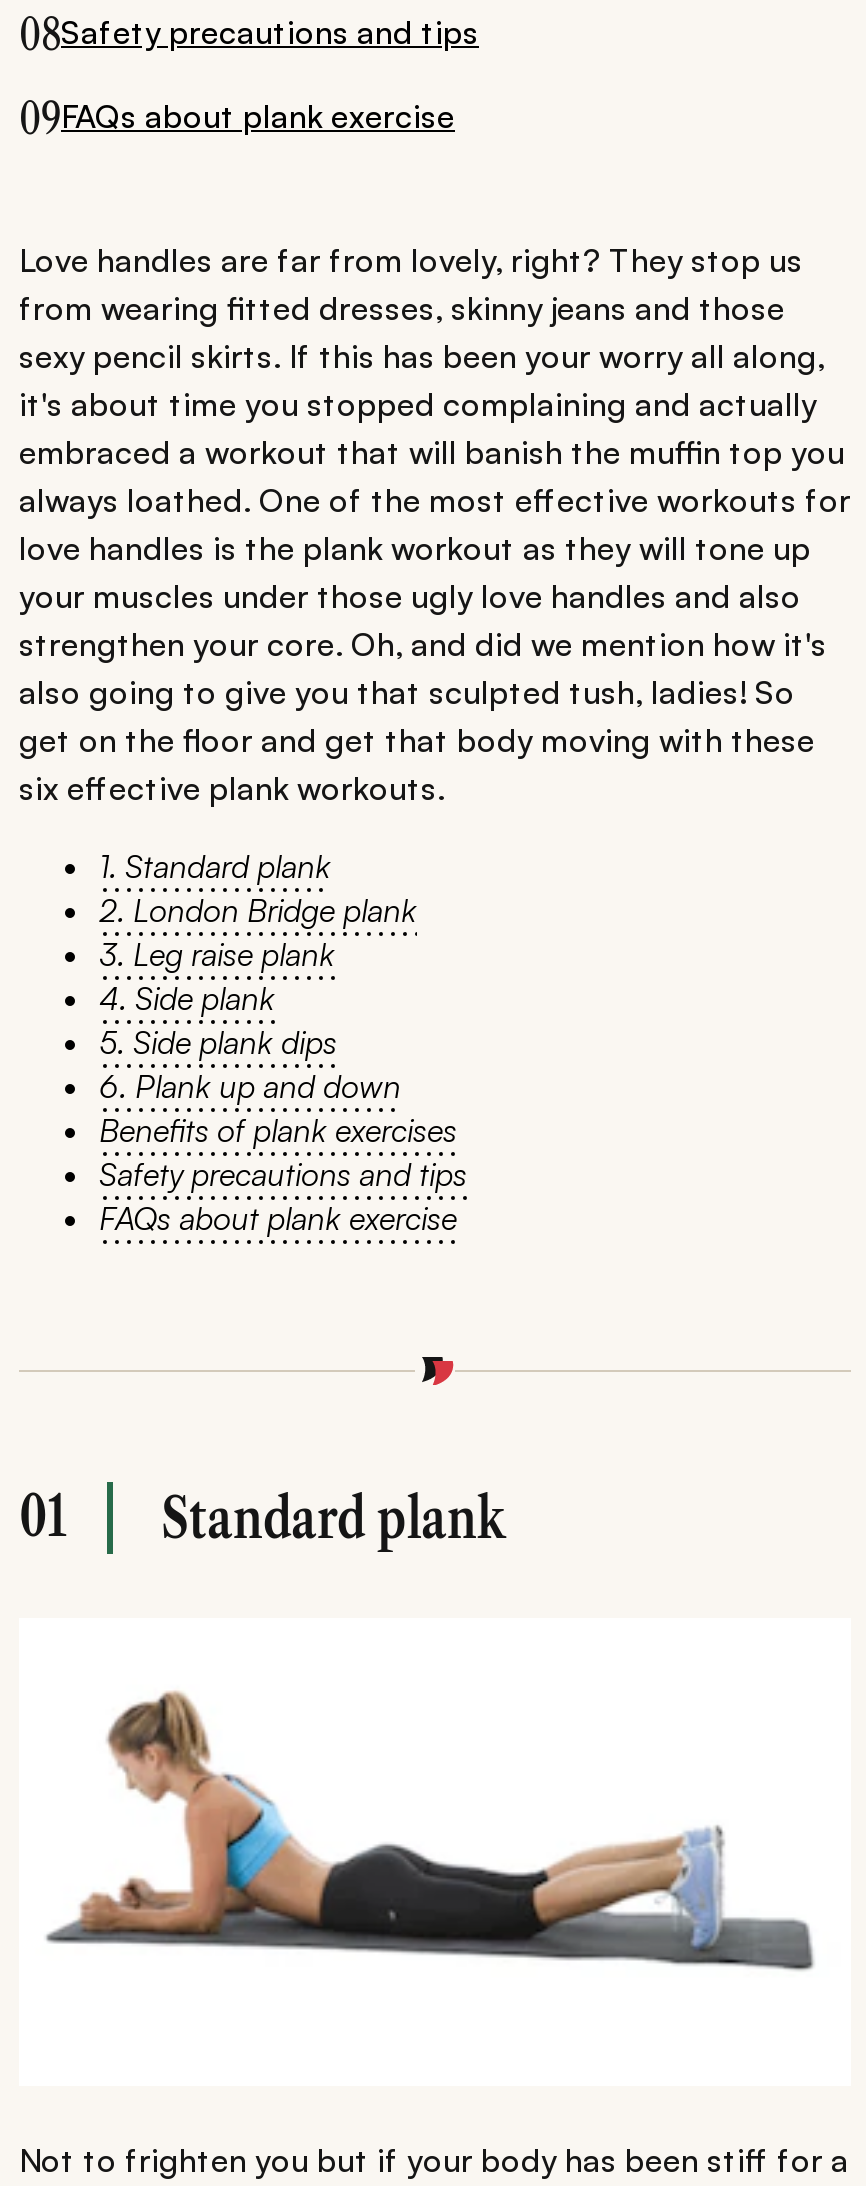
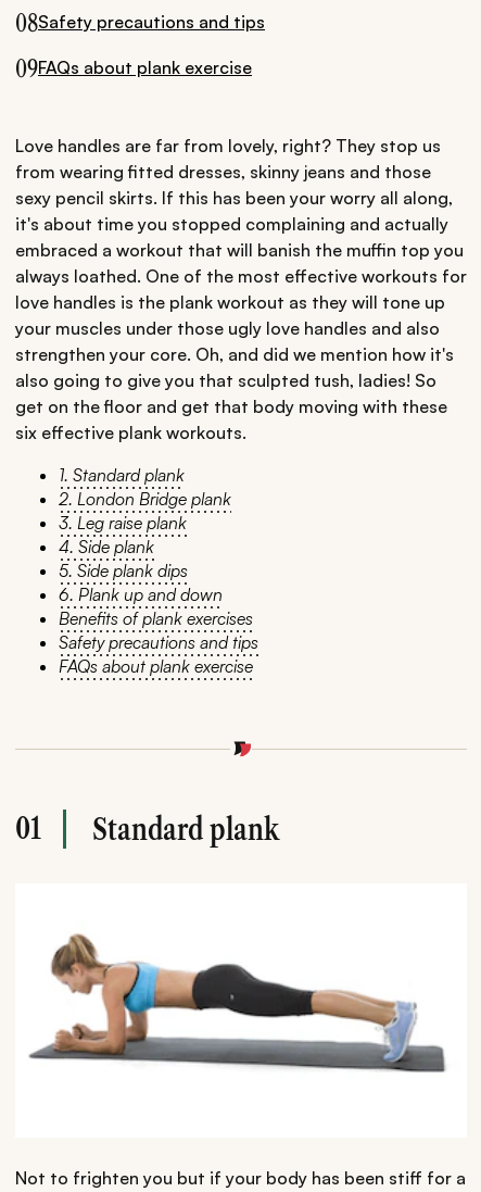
- [image]
+ [image]
